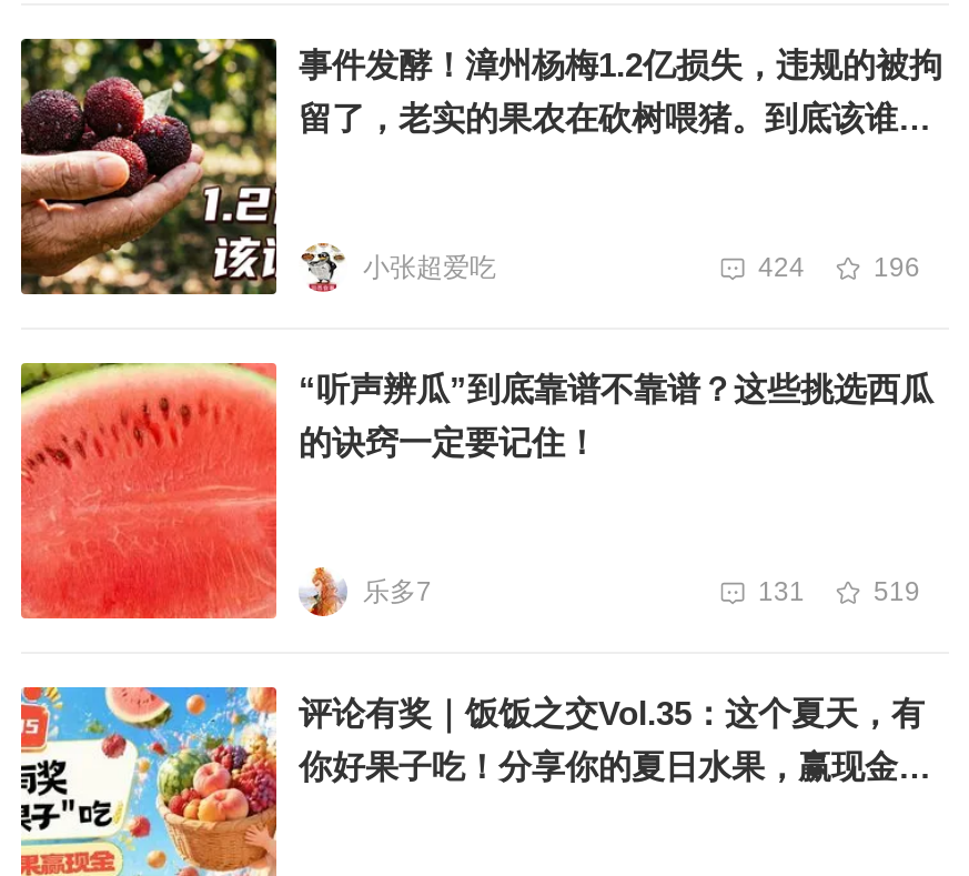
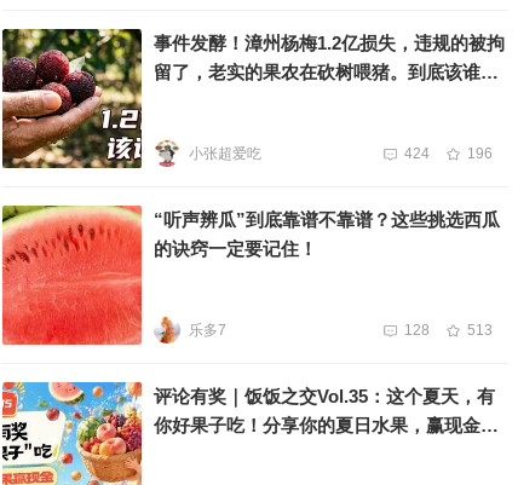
- 131
+ 128

- 519
+ 513
